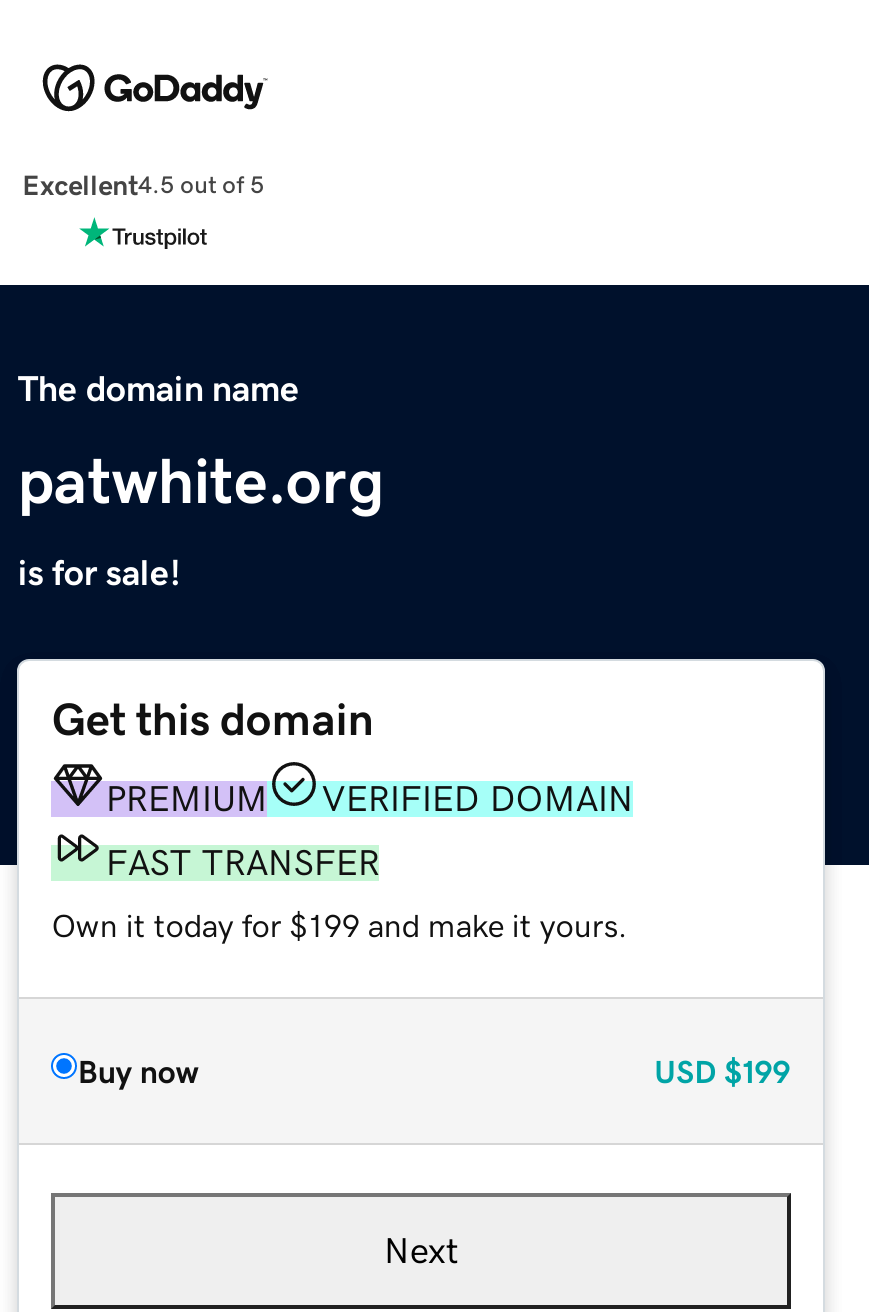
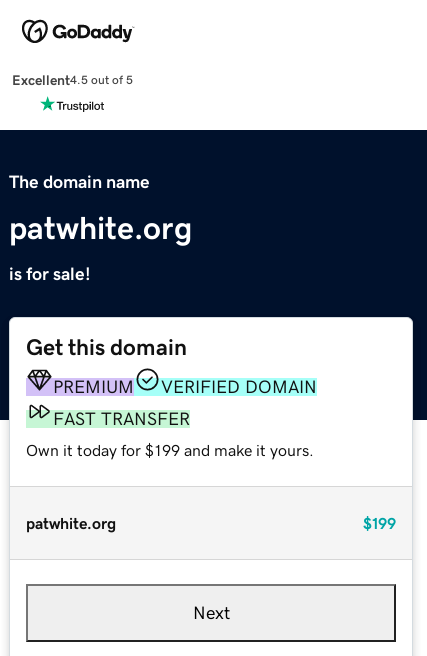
- Buy now
- USD $199
+ patwhite.org
+ $199
